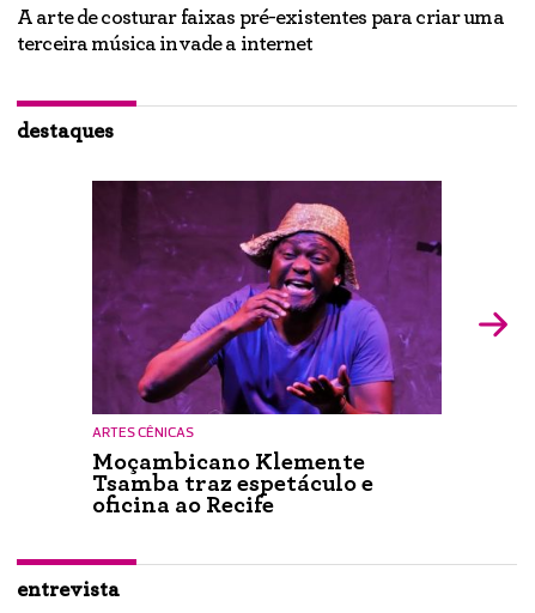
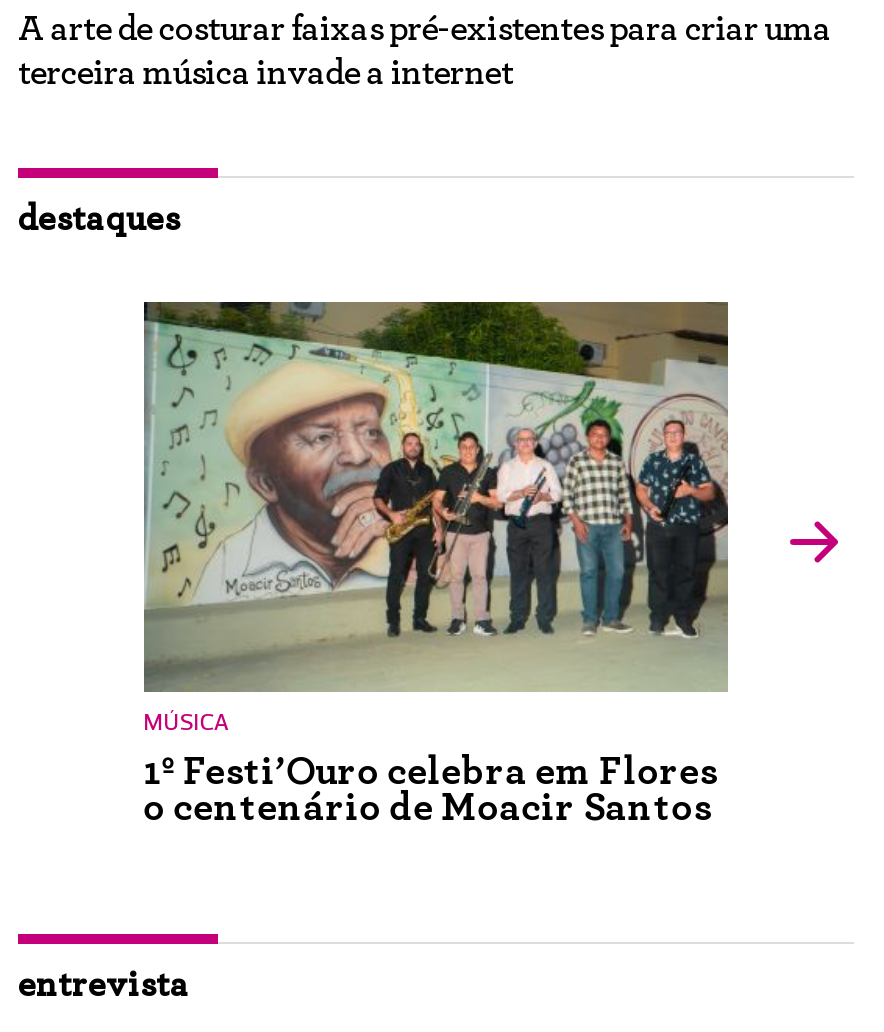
- [image]
- ARTES CÊNICAS
- Moçambicano Klemente
- Tsamba traz espetáculo e
- oficina ao Recife
+ [image]
+ MÚSICA
+ 1º Festi’Ouro celebra em Flores
+ o centenário de Moacir Santos
